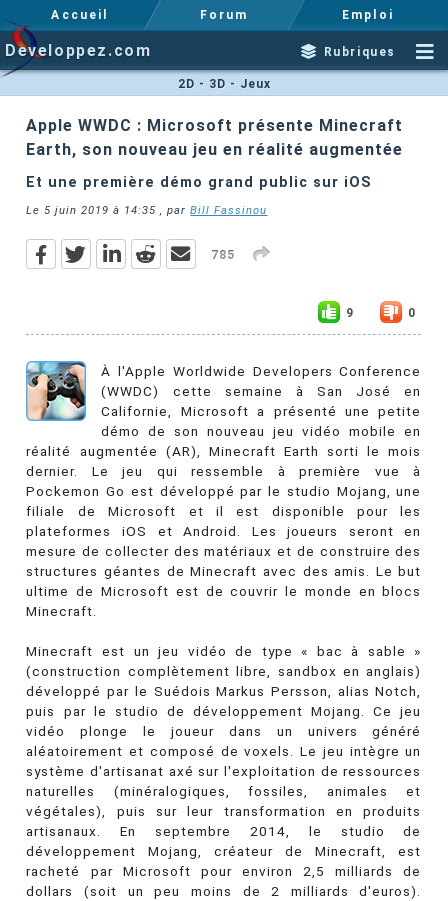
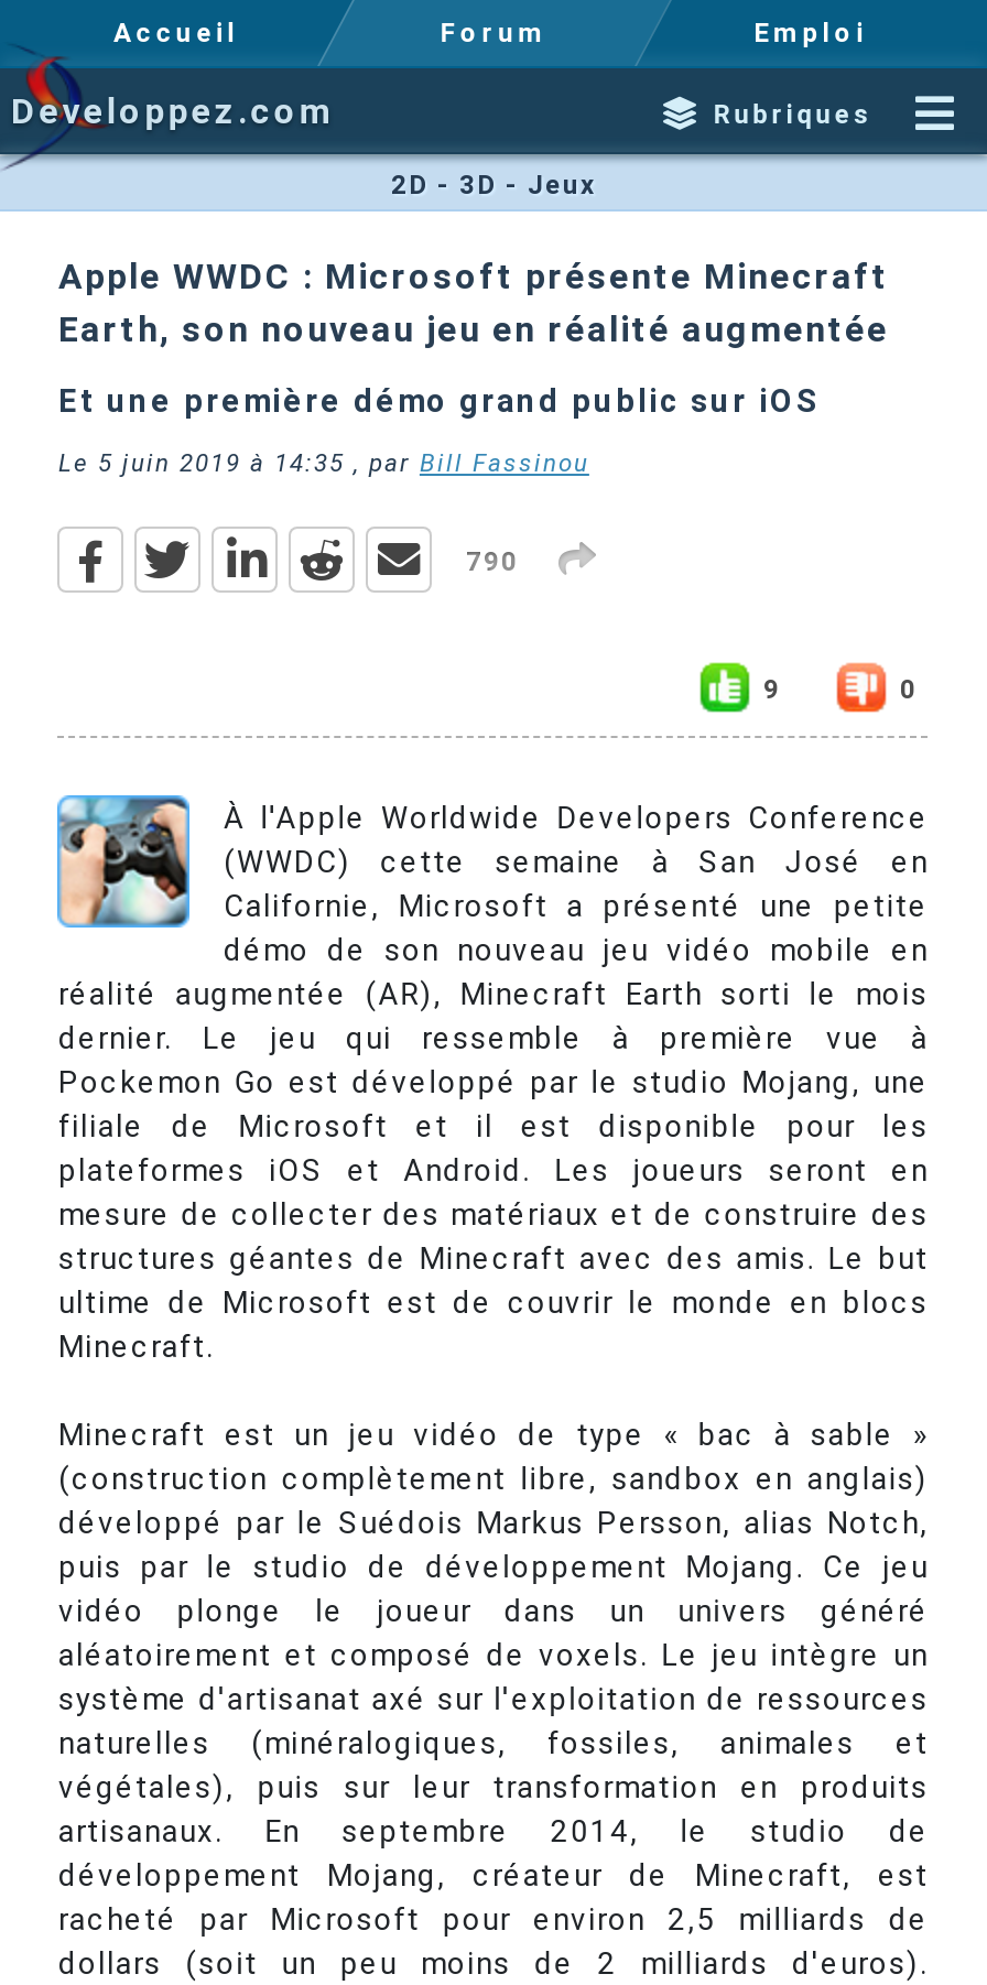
- 785
+ 790
